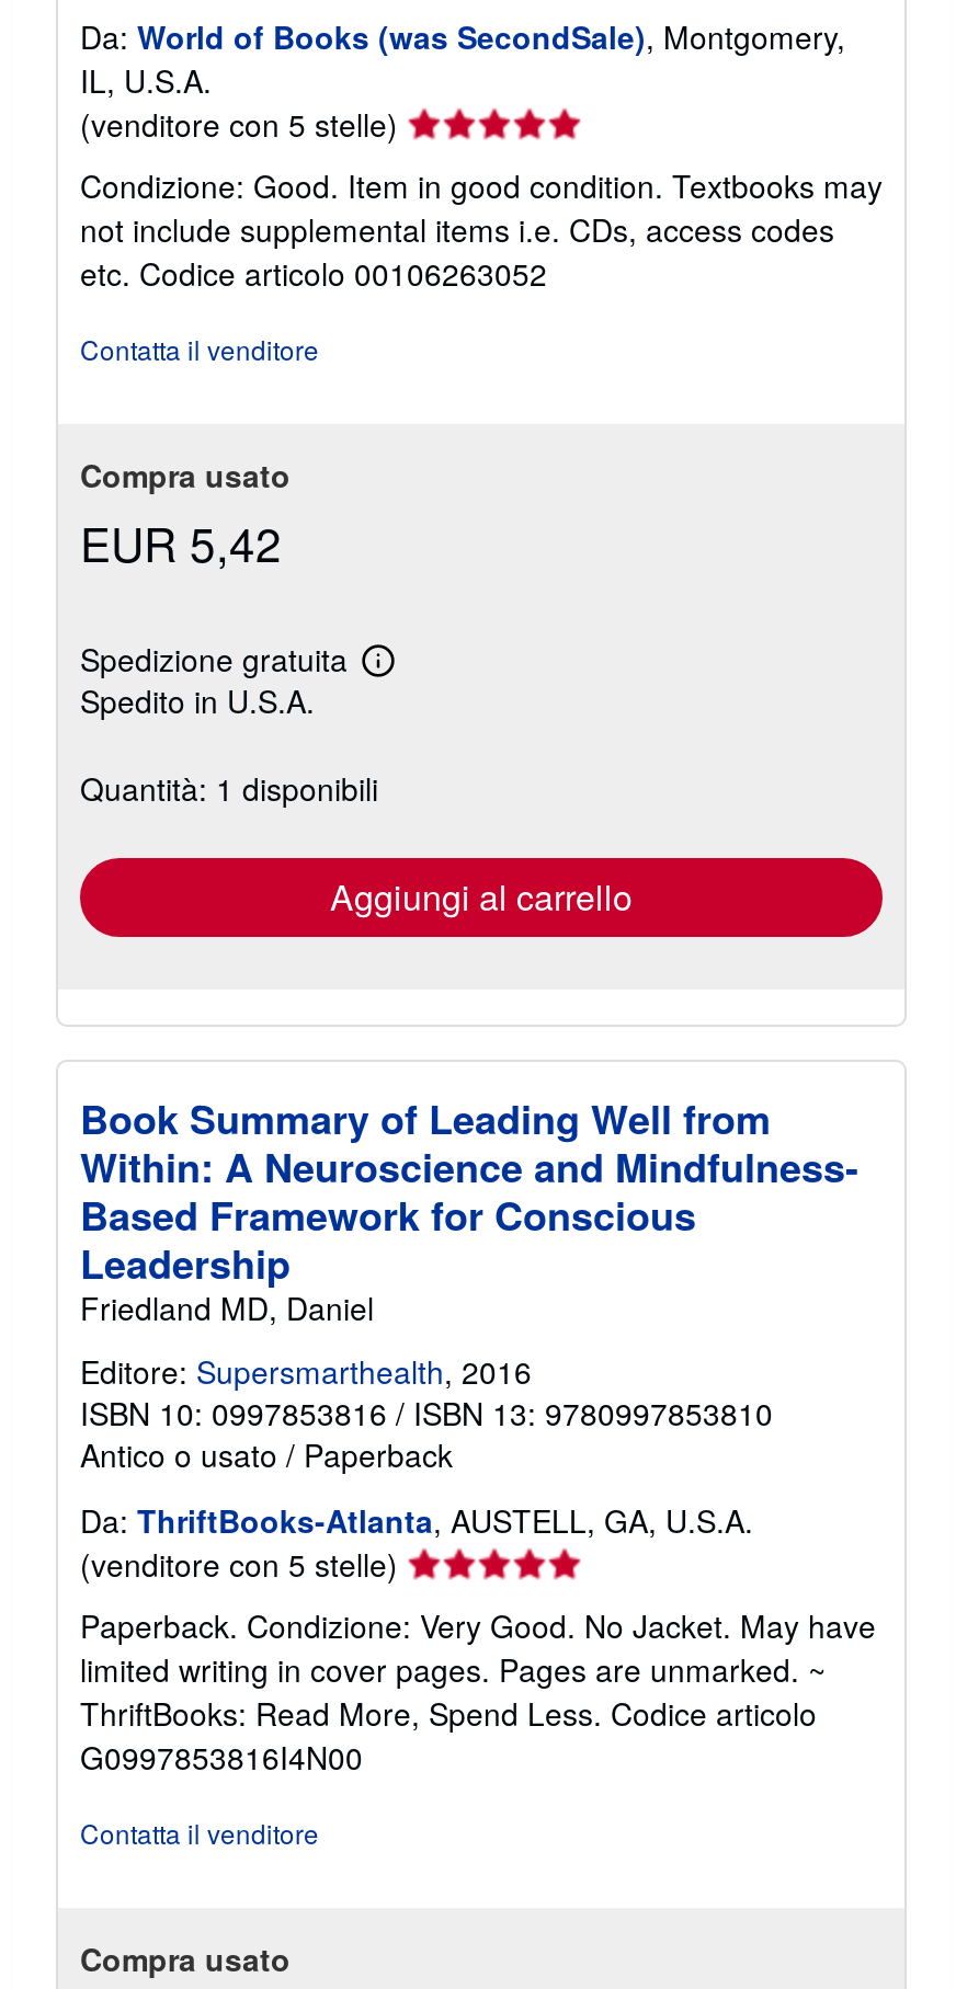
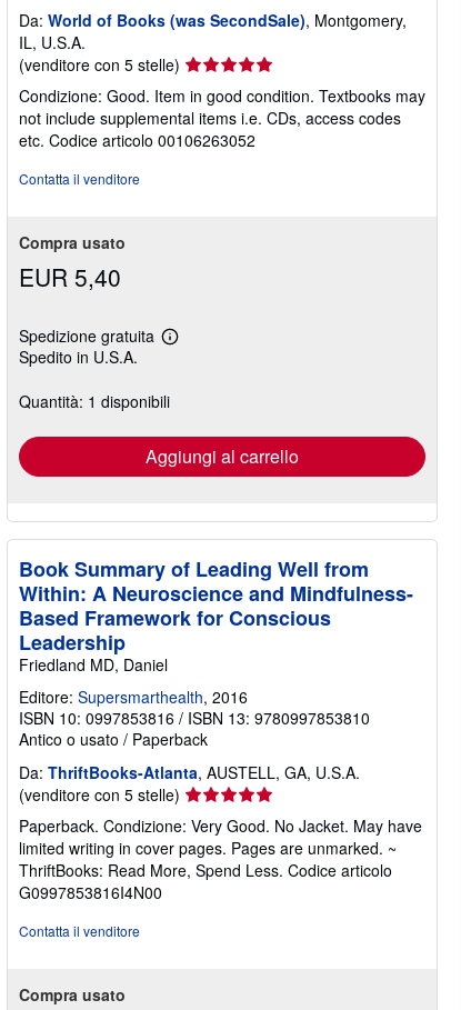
- EUR 5,42
+ EUR 5,40
